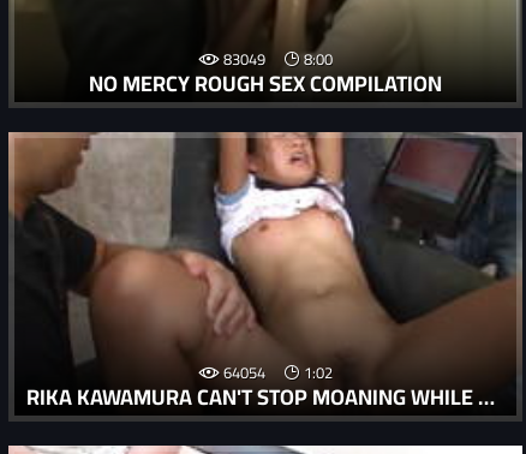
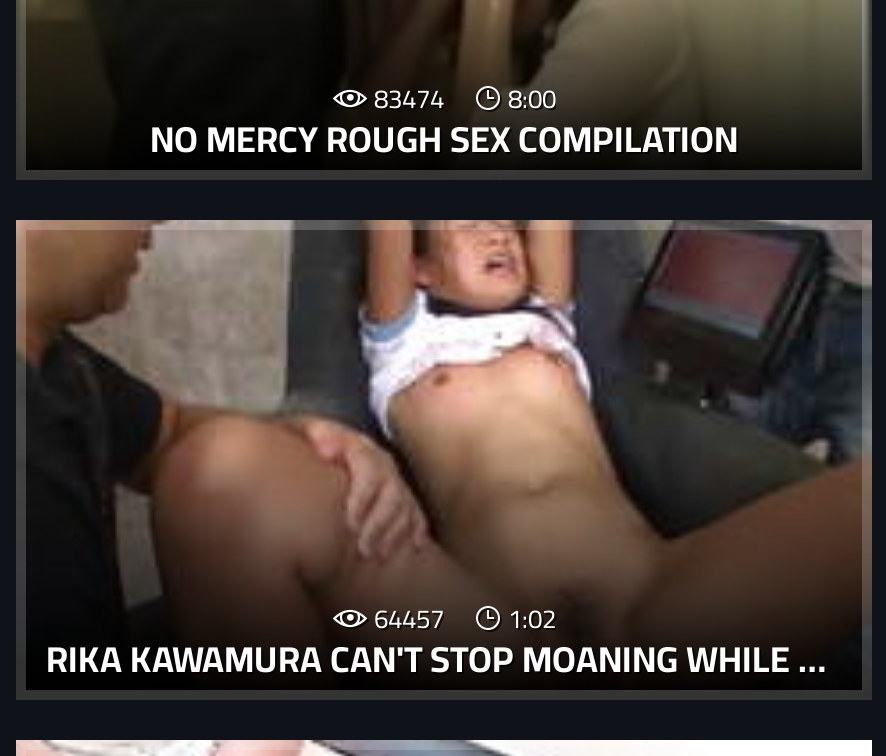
- 83049 8:00
+ 83474 8:00

- 64054 1:02
+ 64457 1:02
